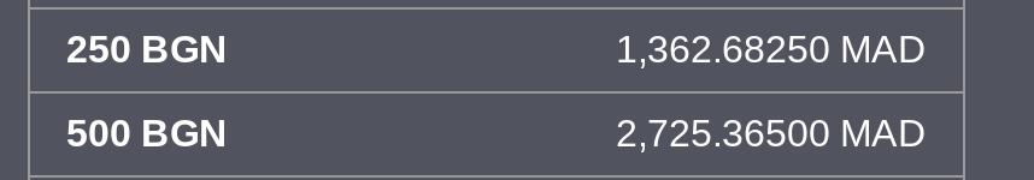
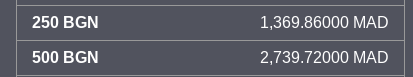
- 1,362.68250 MAD
+ 1,369.86000 MAD

- 2,725.36500 MAD
+ 2,739.72000 MAD
